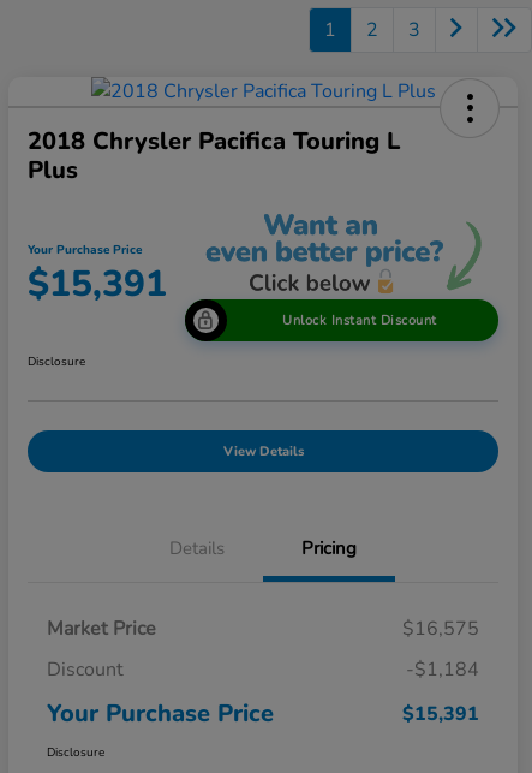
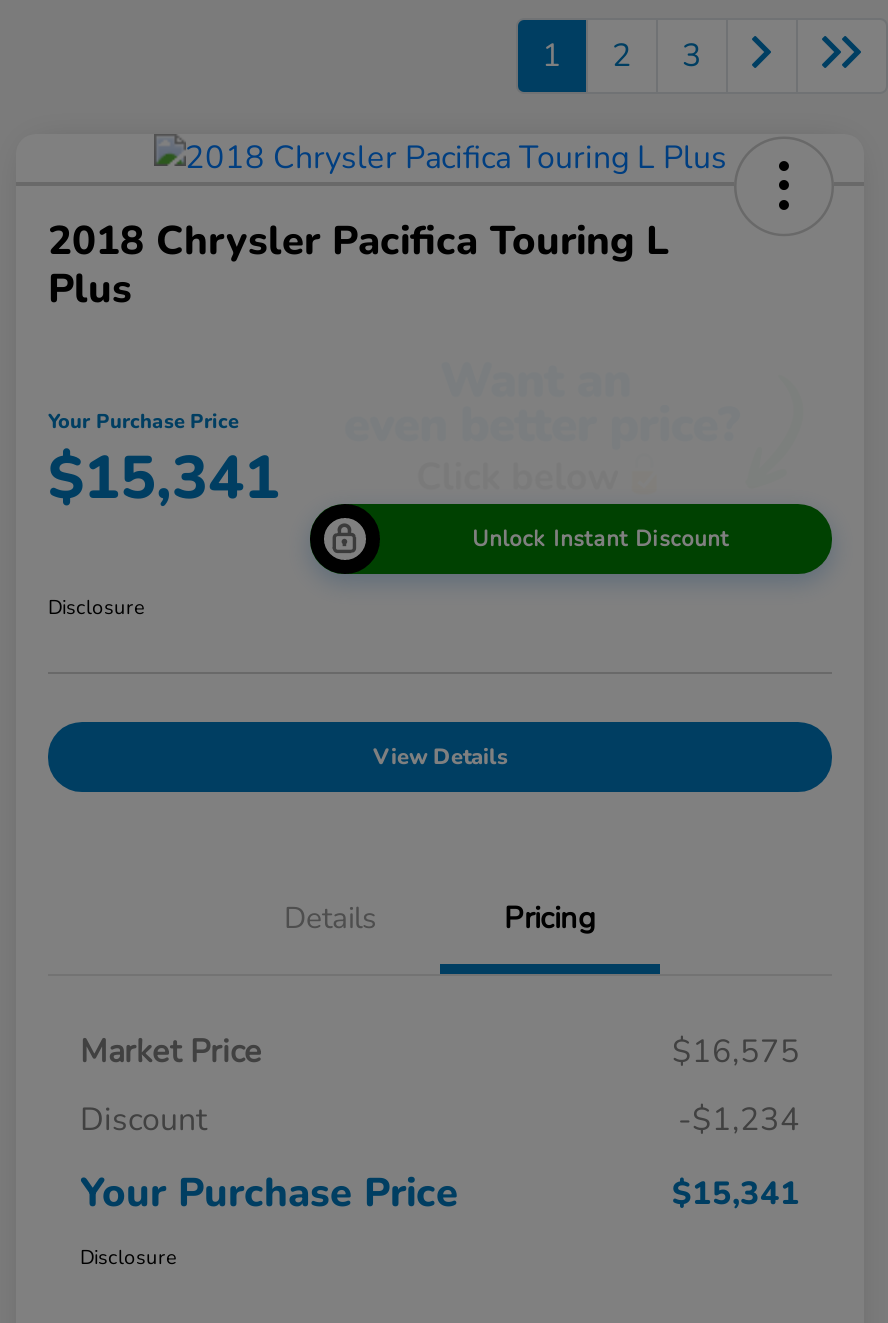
- [image]

- $15,391
+ $15,341

- -$1,184
+ -$1,234

- $15,391
+ $15,341
